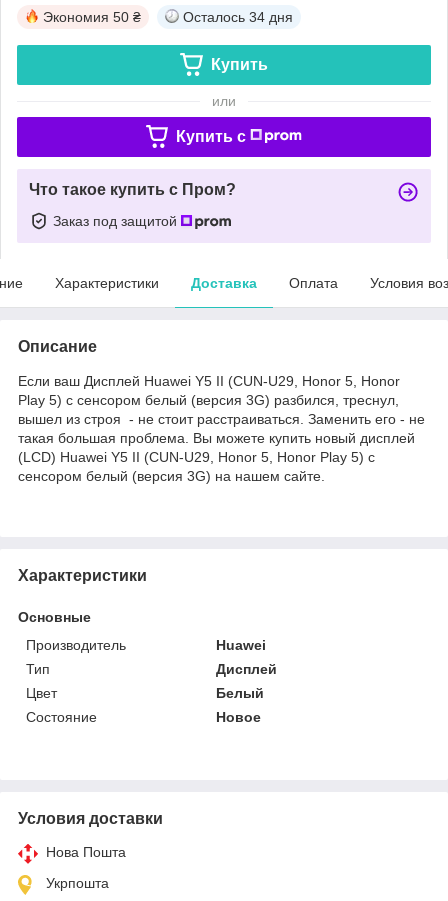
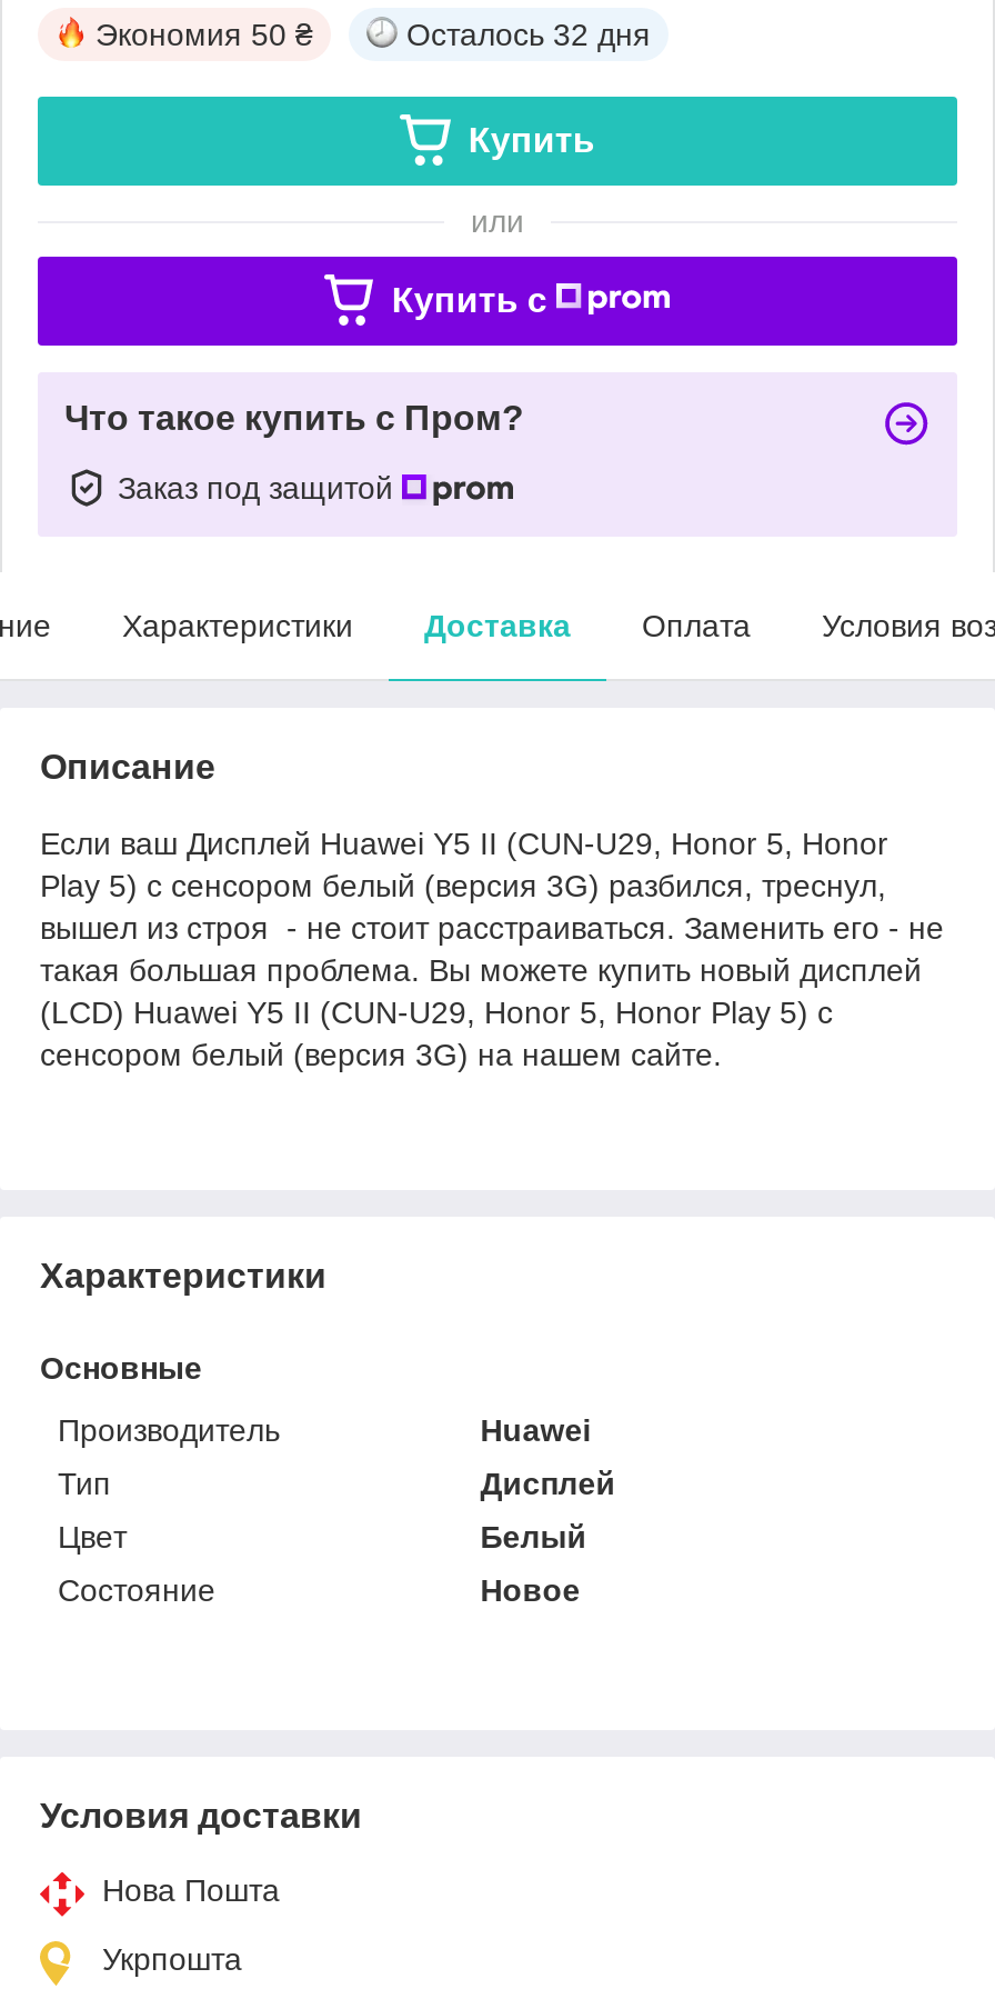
- Осталось 34 дня
+ Осталось 32 дня
